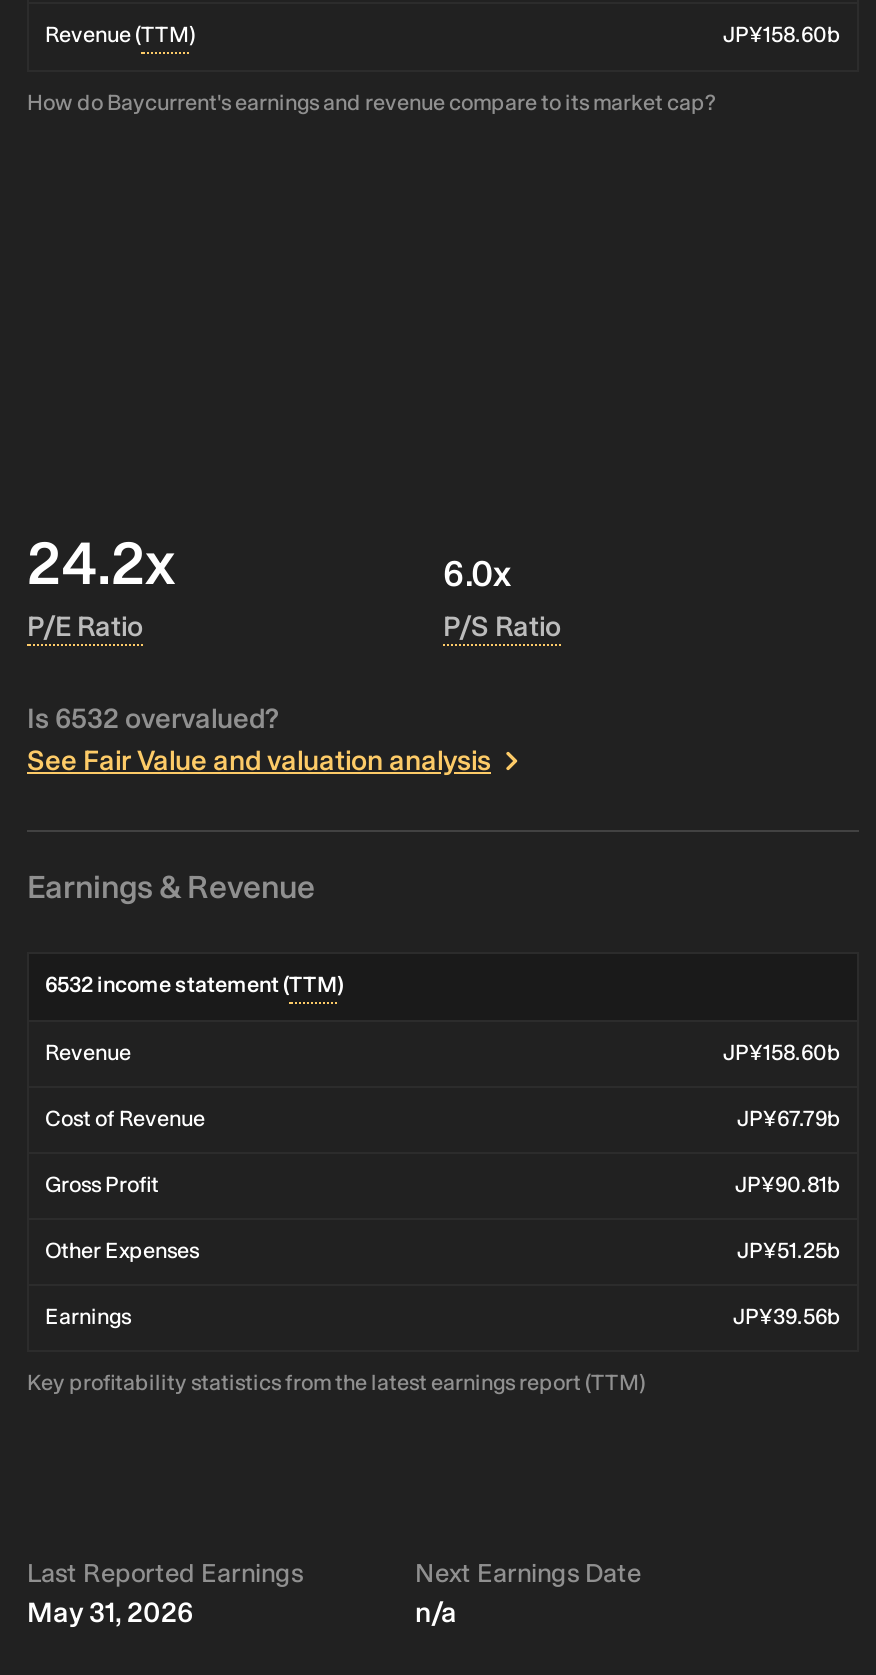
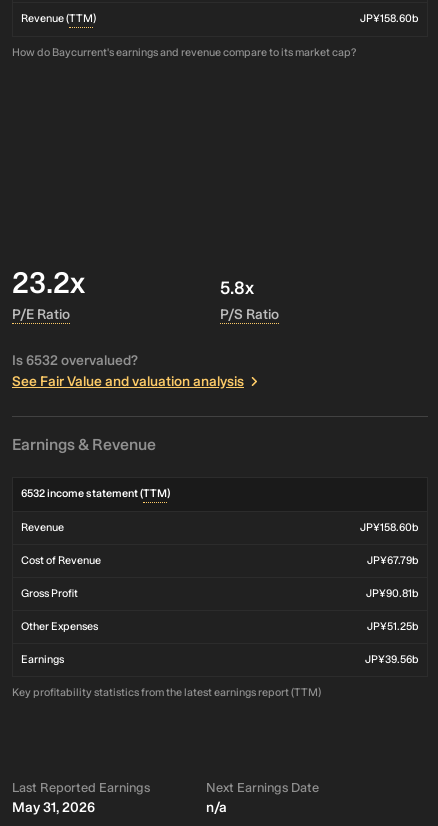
- 24.2x
+ 23.2x

- 6.0x
+ 5.8x
